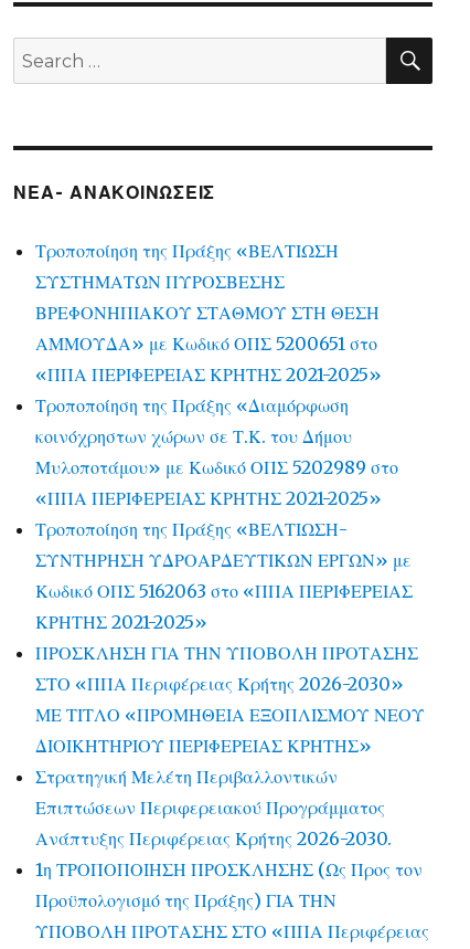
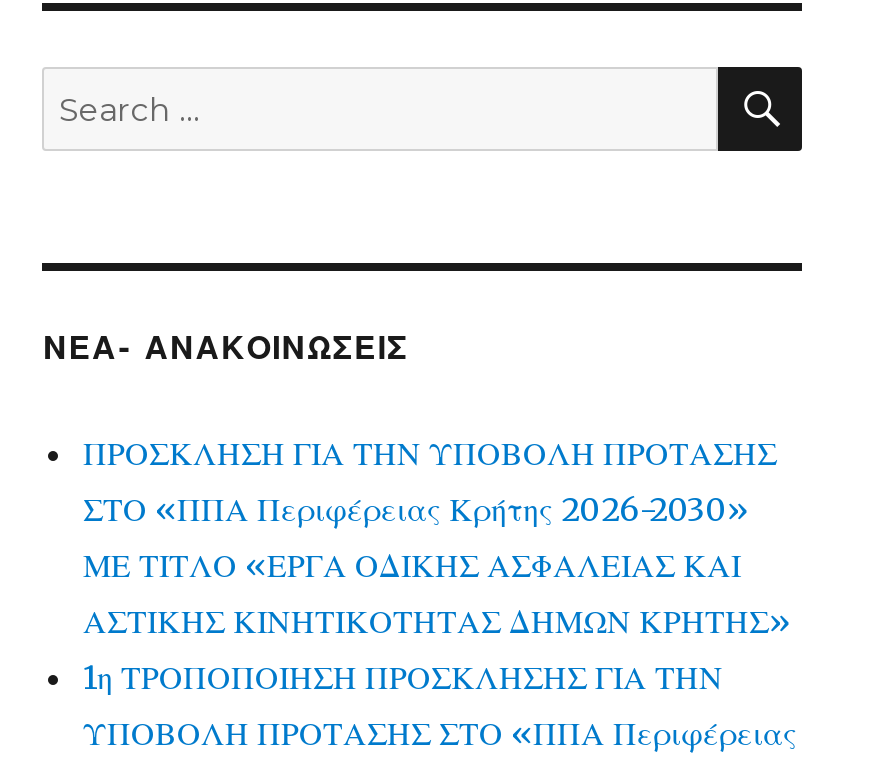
- Τροποποίηση της Πράξης «ΒΕΛΤΙΩΣΗ
- ΣΥΣΤΗΜΑΤΩΝ ΠΥΡΟΣΒΕΣΗΣ
- ΒΡΕΦΟΝΗΠΙΑΚΟΥ ΣΤΑΘΜΟΥ ΣΤΗ ΘΕΣΗ
- ΑΜΜΟΥΔΑ» με Κωδικό ΟΠΣ 5200651 στο
- «ΠΠΑ ΠΕΡΙΦΕΡΕΙΑΣ ΚΡΗΤΗΣ 2021-2025»
- Τροποποίηση της Πράξης «Διαμόρφωση
- κοινόχρηστων χώρων σε Τ.Κ. του Δήμου
- Μυλοποτάμου» με Κωδικό ΟΠΣ 5202989 στο
- «ΠΠΑ ΠΕΡΙΦΕΡΕΙΑΣ ΚΡΗΤΗΣ 2021-2025»
- Τροποποίηση της Πράξης «ΒΕΛΤΙΩΣΗ-
- ΣΥΝΤΗΡΗΣΗ ΥΔΡΟΑΡΔΕΥΤΙΚΩΝ ΕΡΓΩΝ» με
- Κωδικό ΟΠΣ 5162063 στο «ΠΠΑ ΠΕΡΙΦΕΡΕΙΑΣ
- ΚΡΗΤΗΣ 2021-2025»

- ΜΕ ΤΙΤΛΟ «ΠΡΟΜΗΘΕΙΑ ΕΞΟΠΛΙΣΜΟΥ ΝΕΟΥ
- ΔΙΟΙΚΗΤΗΡΙΟΥ ΠΕΡΙΦΕΡΕΙΑΣ ΚΡΗΤΗΣ»
- Στρατηγική Μελέτη Περιβαλλοντικών
- Επιπτώσεων Περιφερειακού Προγράμματος
- Ανάπτυξης Περιφέρειας Κρήτης 2026-2030.
- 1η ΤΡΟΠΟΠΟΙΗΣΗ ΠΡΟΣΚΛΗΣΗΣ (Ως Προς τον
- Προϋπολογισμό της Πράξης) ΓΙΑ ΤΗΝ
+ ΜΕ ΤΙΤΛΟ «ΕΡΓΑ ΟΔΙΚΗΣ ΑΣΦΑΛΕΙΑΣ ΚΑΙ
+ ΑΣΤΙΚΗΣ ΚΙΝΗΤΙΚΟΤΗΤΑΣ ΔΗΜΩΝ ΚΡΗΤΗΣ»
+ 1η ΤΡΟΠΟΠΟΙΗΣΗ ΠΡΟΣΚΛΗΣΗΣ ΓΙΑ ΤΗΝ
